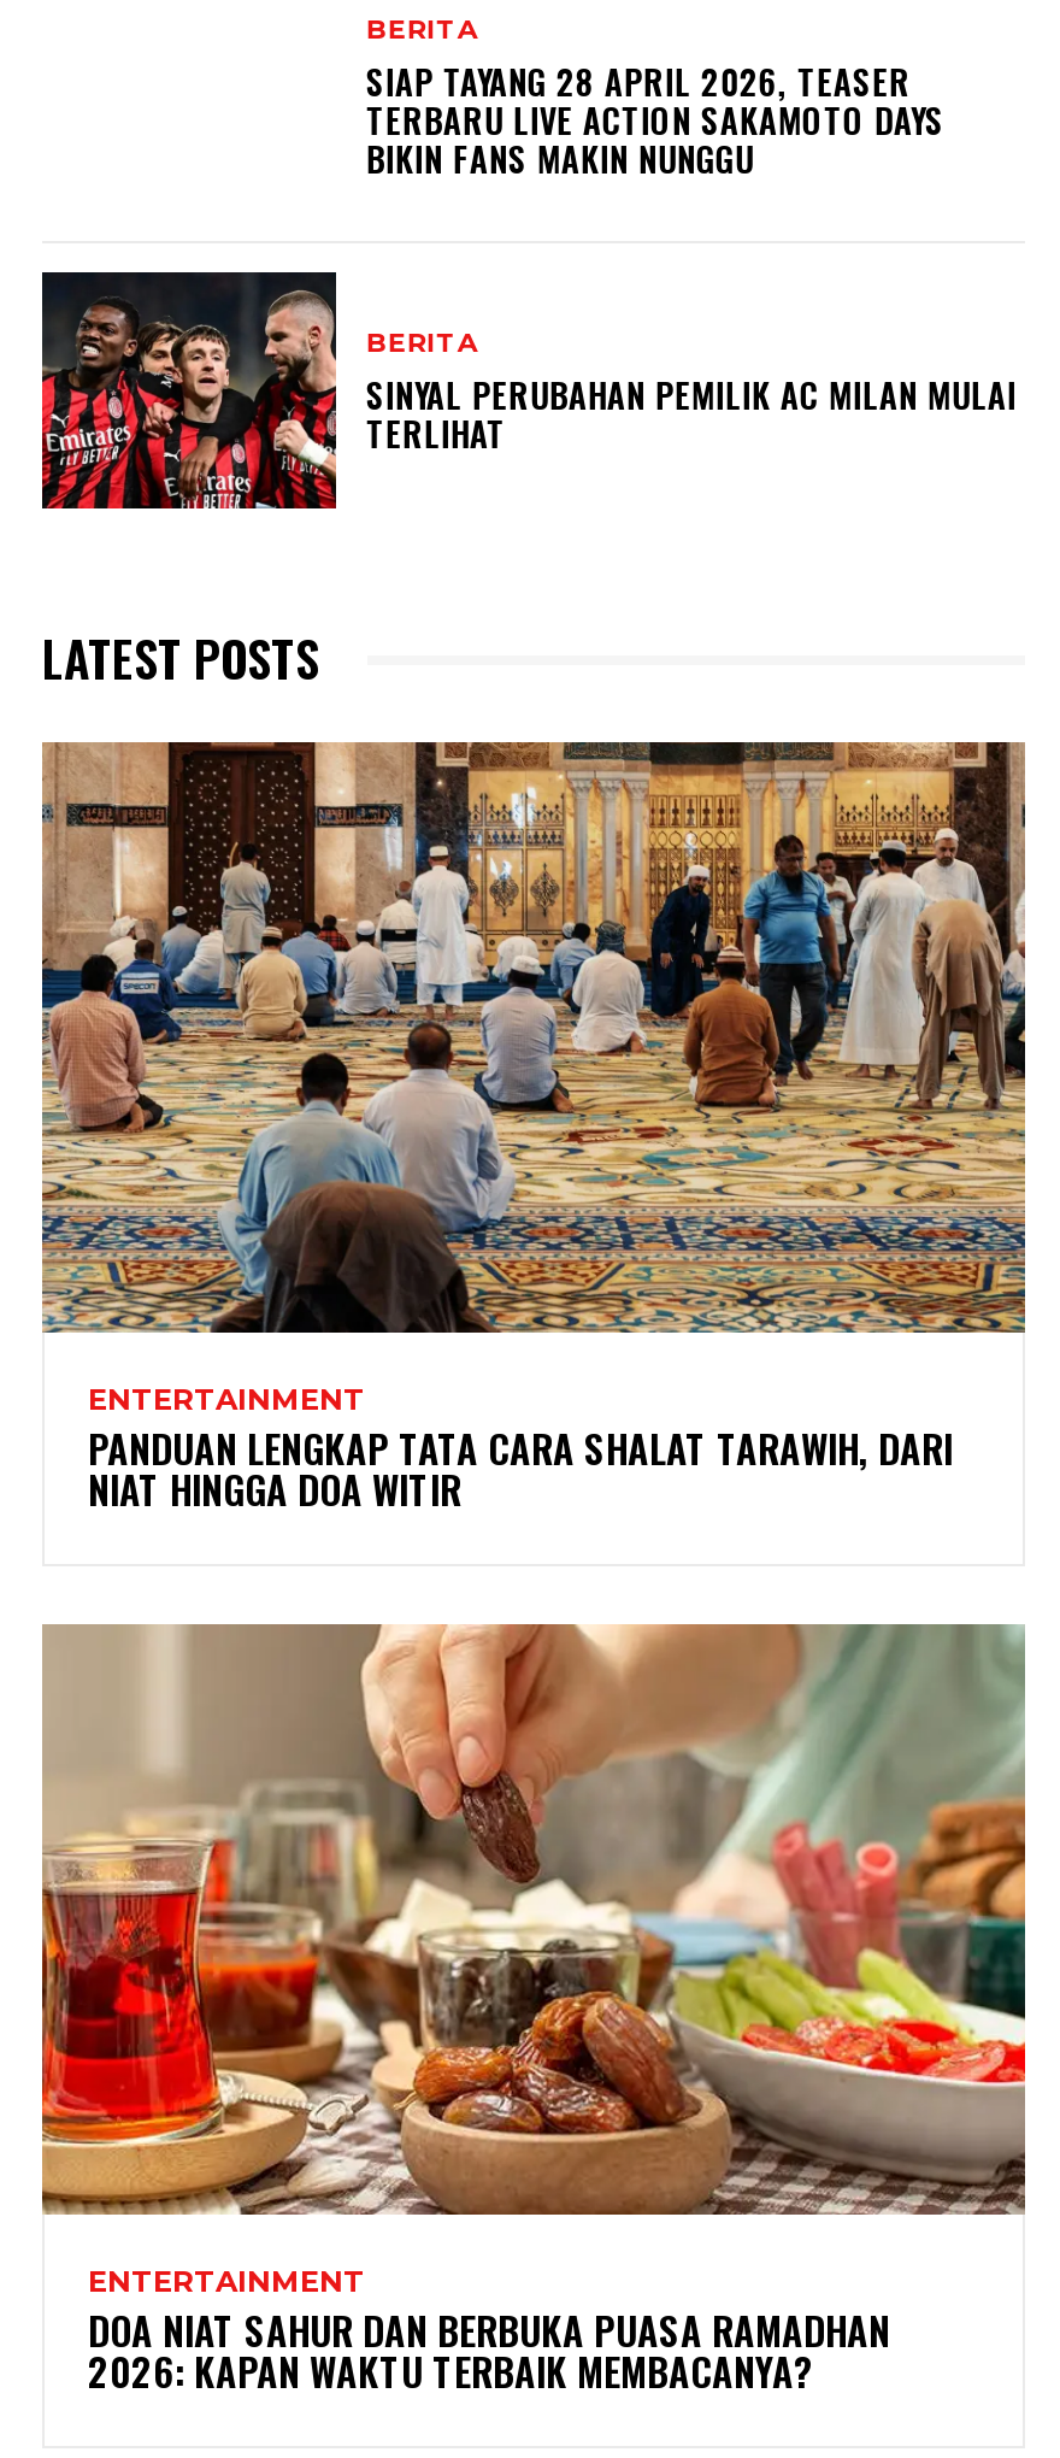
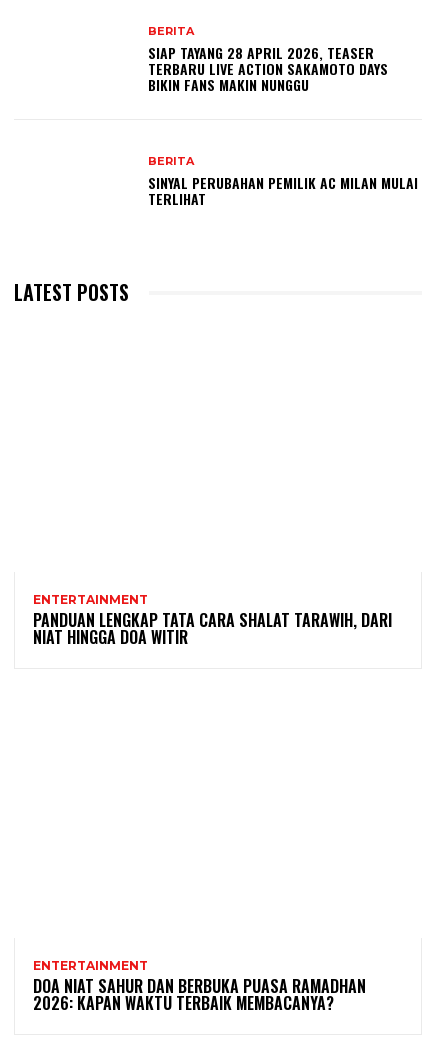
- [image]

- [image]

- [image]
